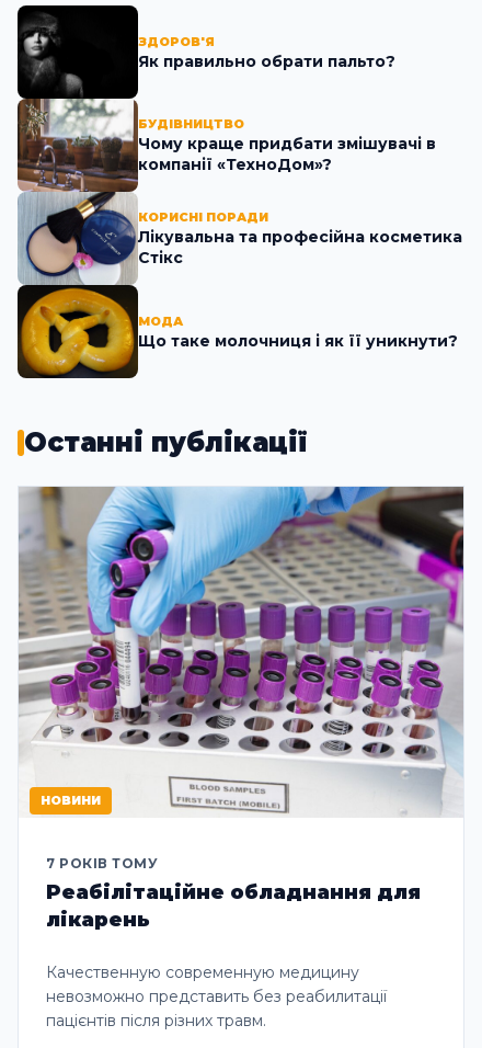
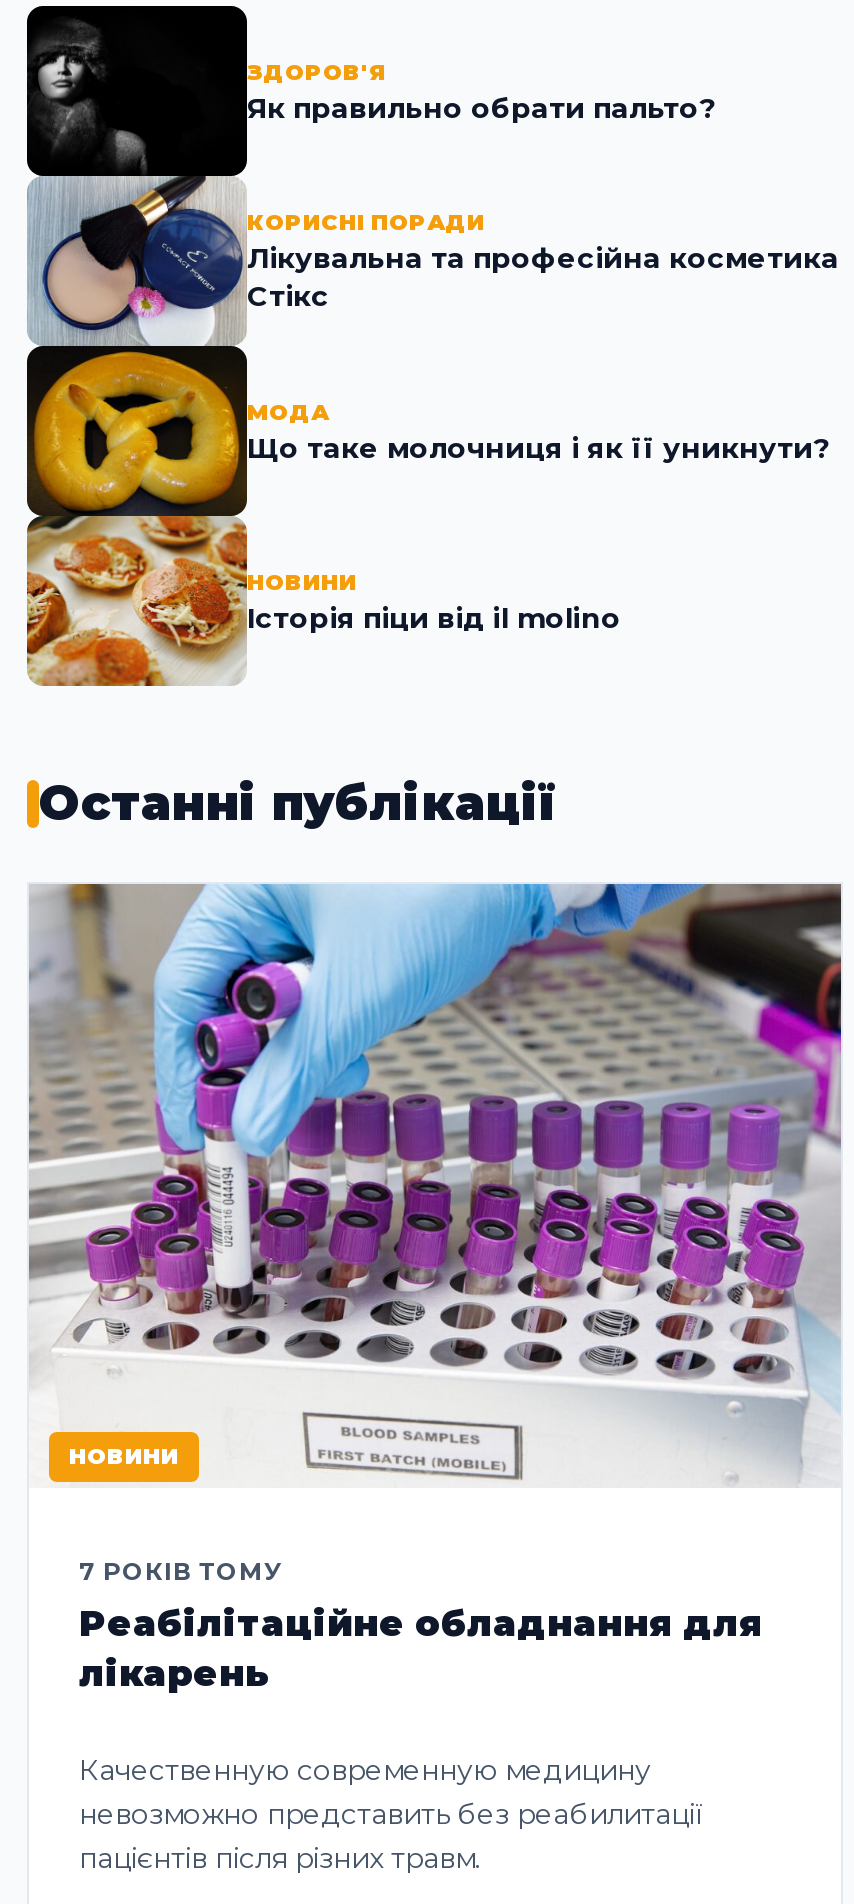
- [image]
- БУДІВНИЦТВО
- Чому краще придбати змішувачі в
- компанії «ТехноДом»?

moved up: КОРИСНІ ПОРАДИ | Лікувальна та професійна косметика | Стікc | МОДА | Що таке молочниця і як її уникнути?

+ [image]
+ НОВИНИ
+ Історія піци від il molino
